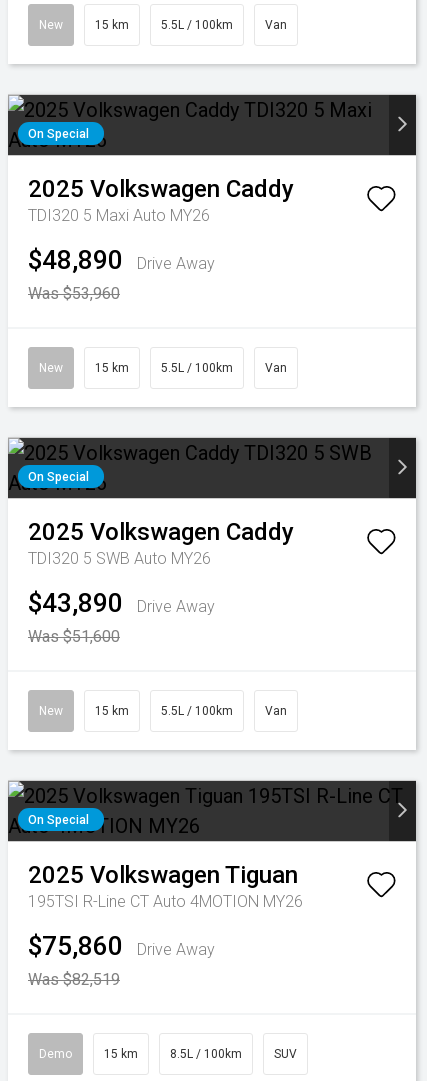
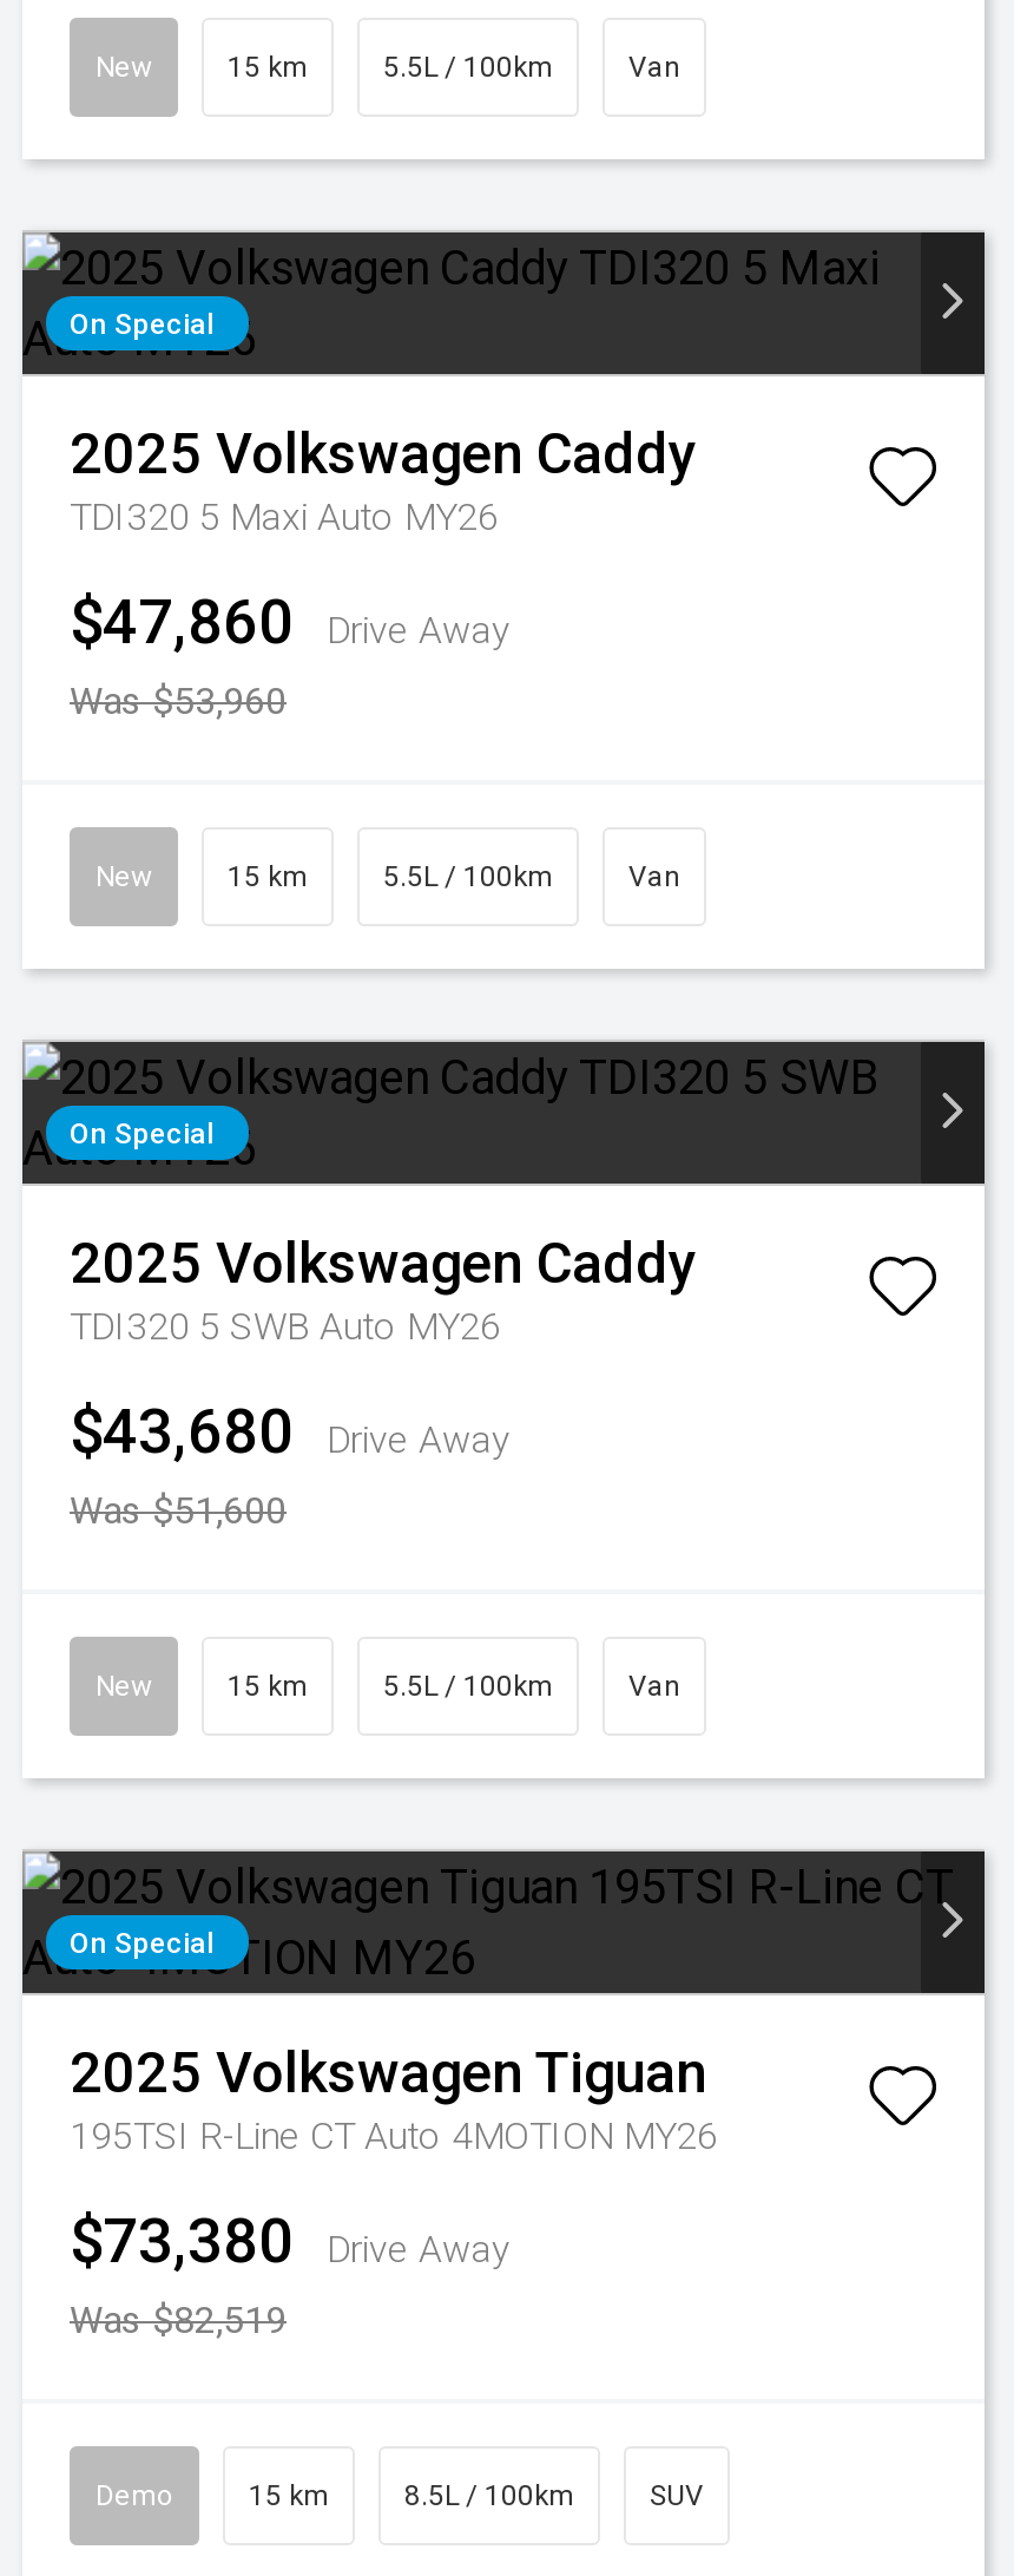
- $48,890 Drive Away
+ $47,860 Drive Away

- $43,890 Drive Away
+ $43,680 Drive Away

- $75,860 Drive Away
+ $73,380 Drive Away
